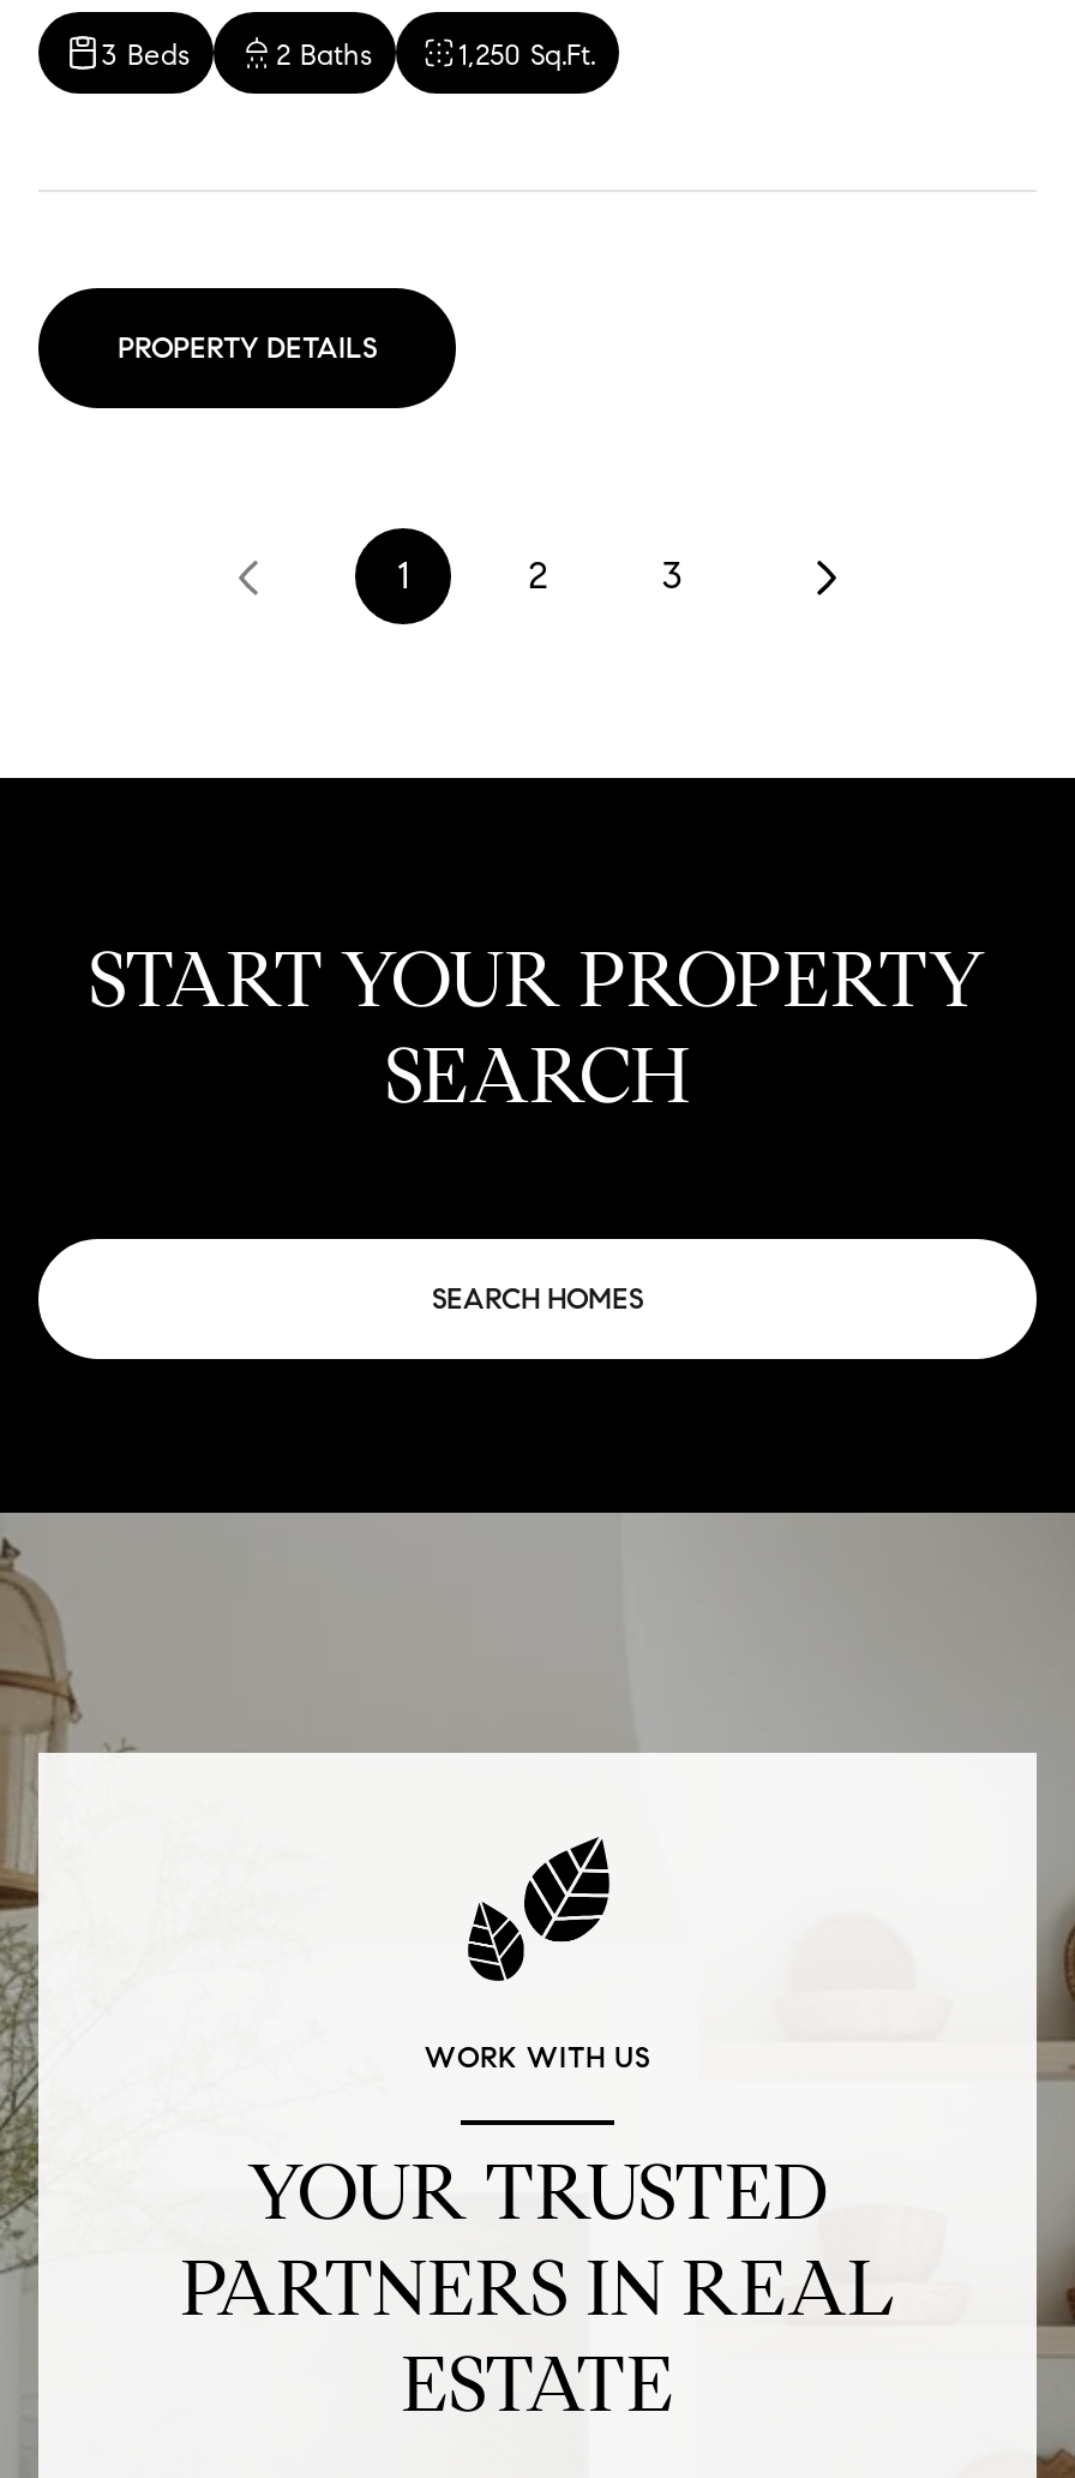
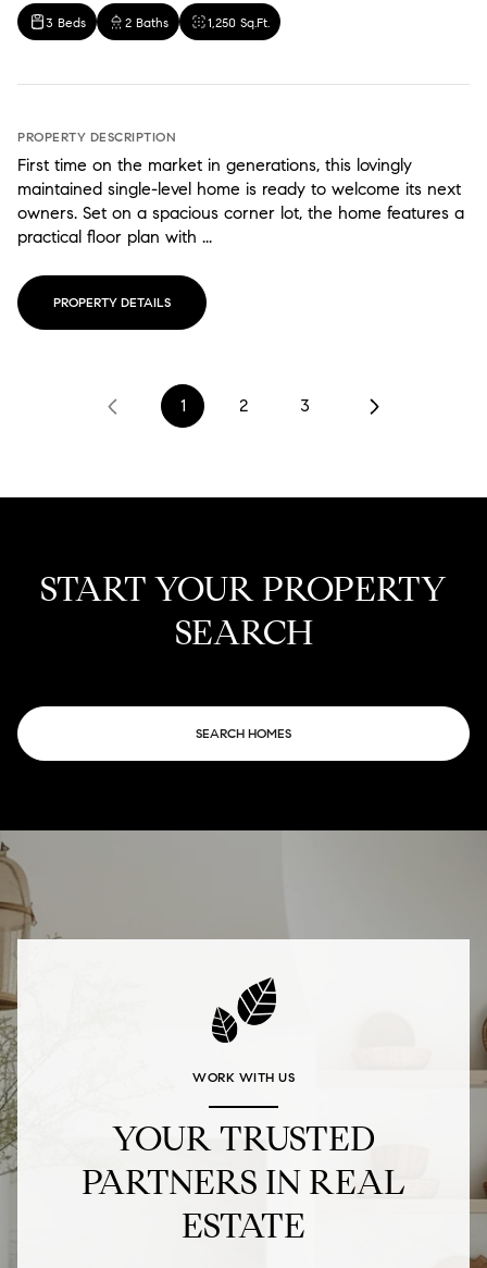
+ PROPERTY DESCRIPTION
+ First time on the market in generations, this lovingly
+ maintained single-level home is ready to welcome its next
+ owners. Set on a spacious corner lot, the home features a
+ practical floor plan with ...
